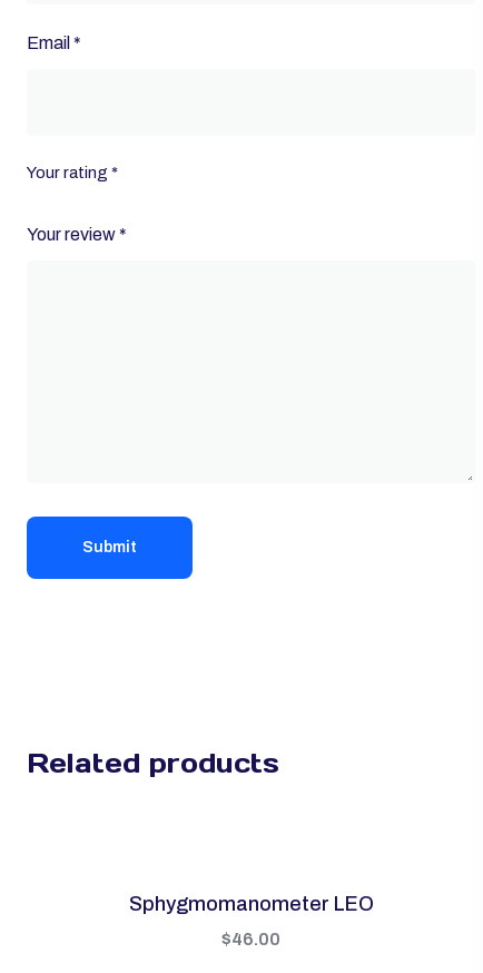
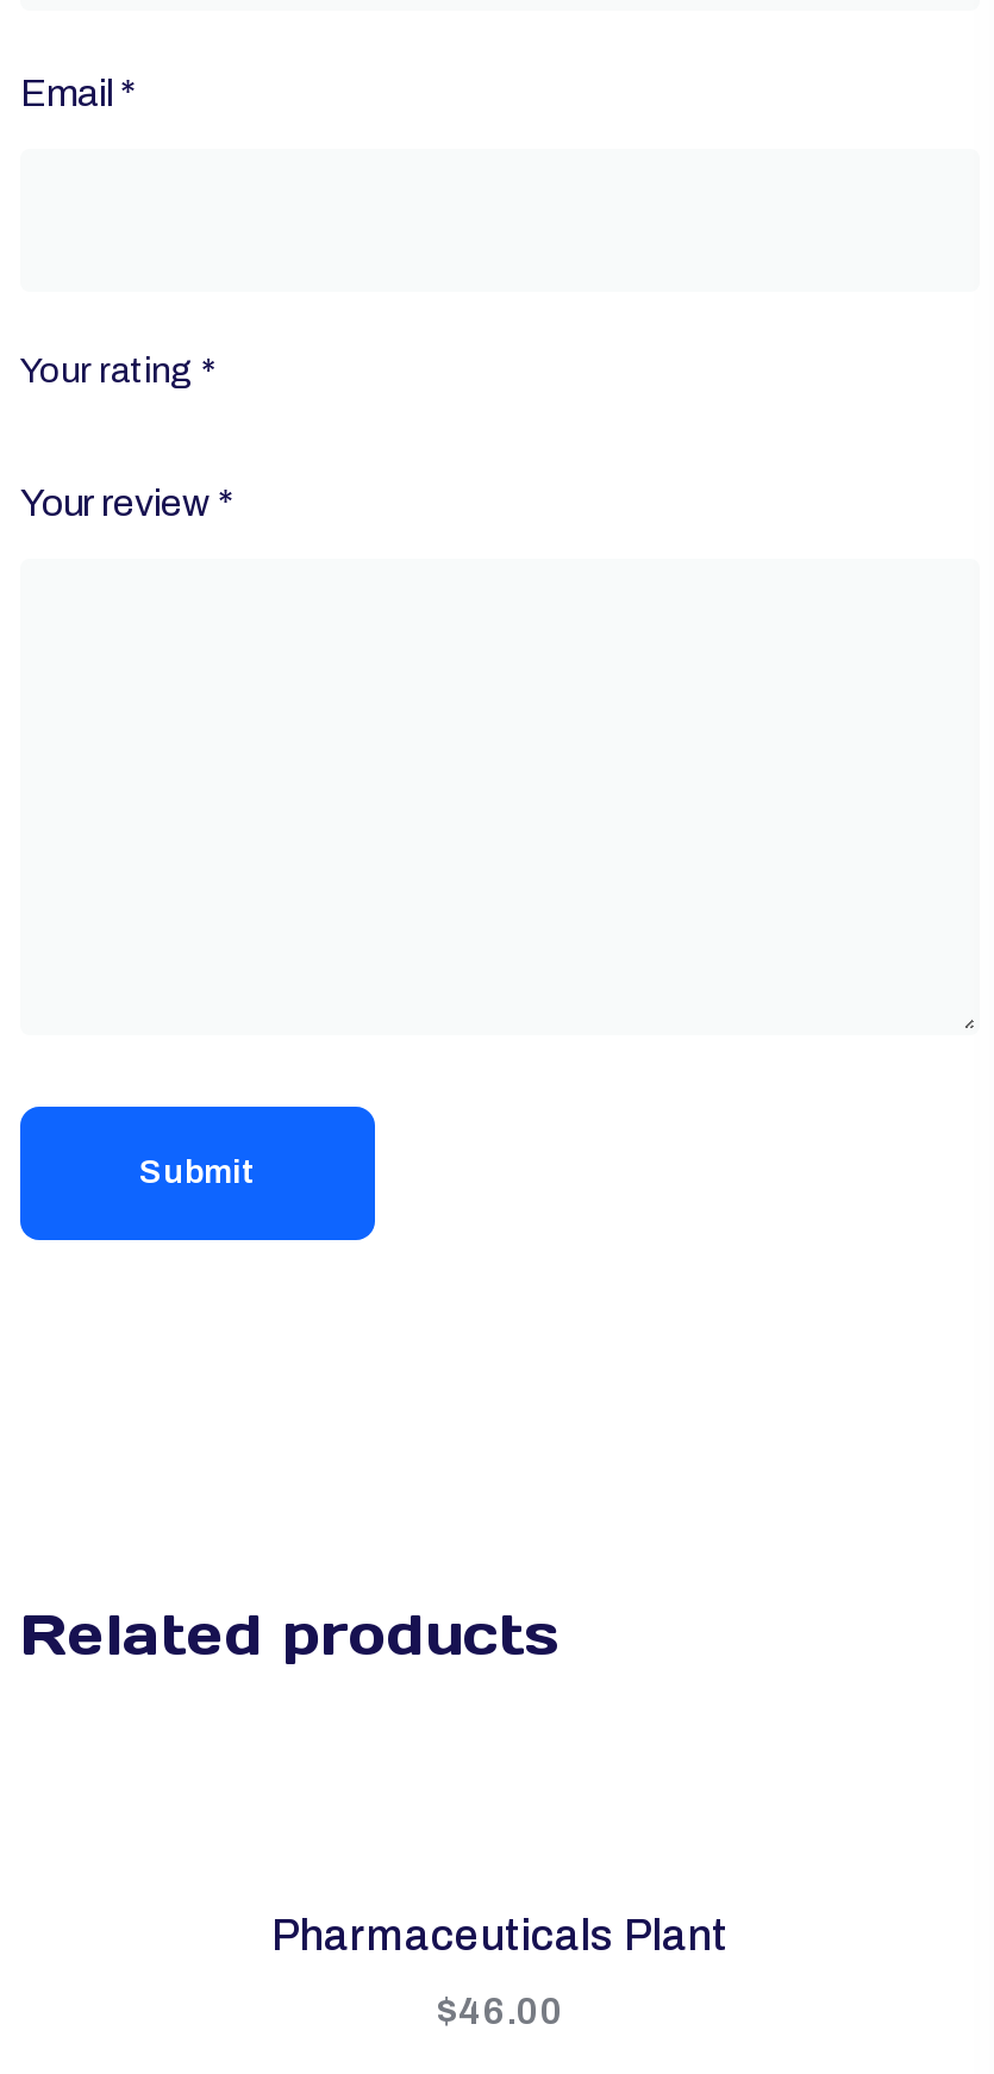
- Sphygmomanometer LEO
+ Pharmaceuticals Plant
